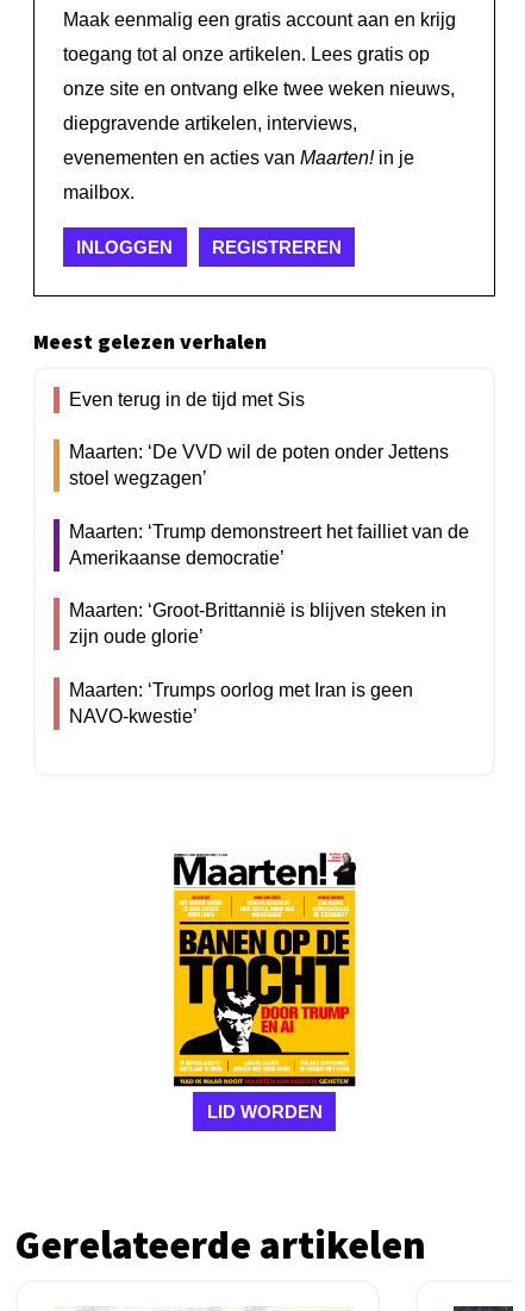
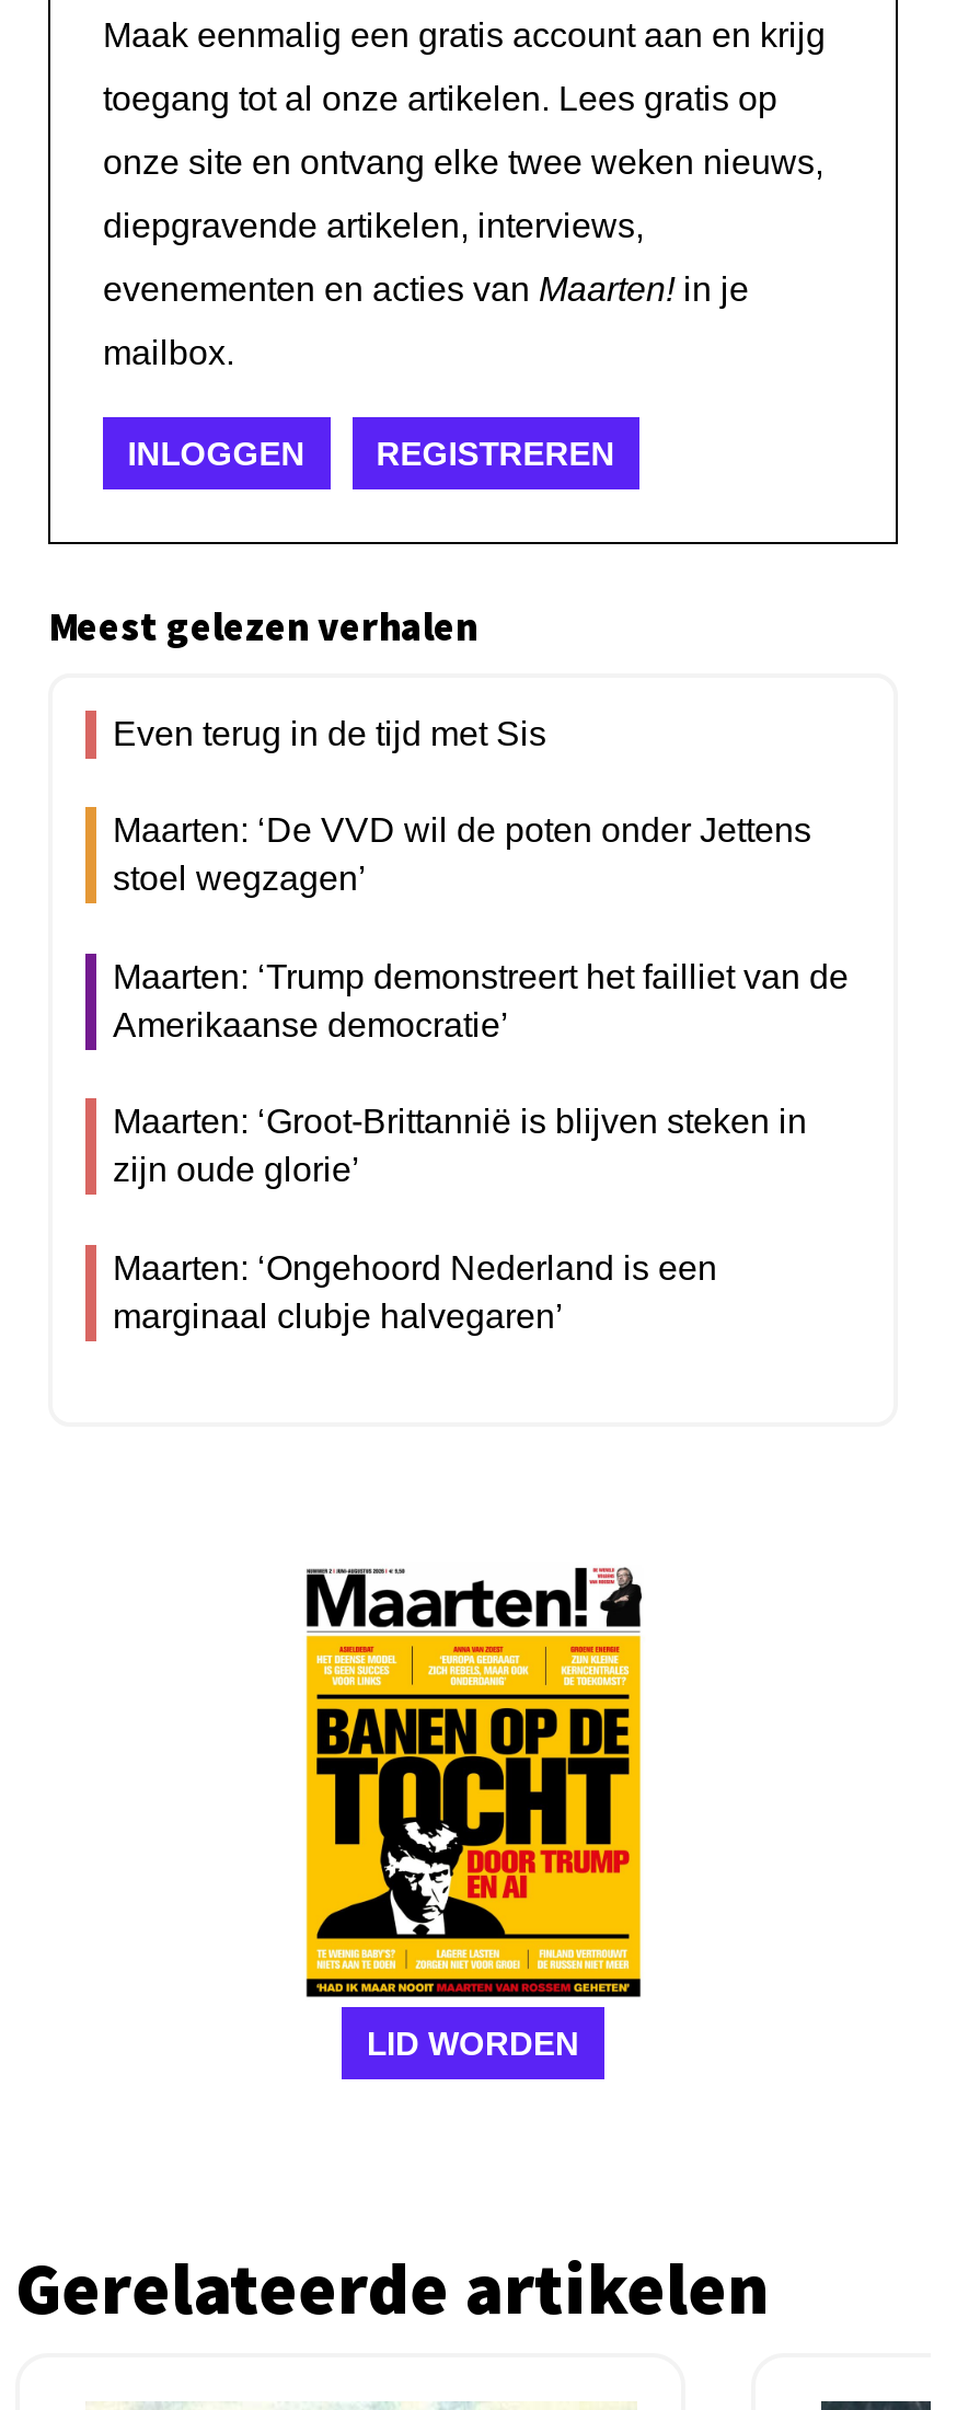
- Maarten: ‘Trumps oorlog met Iran is geen
- NAVO-kwestie’
+ Maarten: ‘Ongehoord Nederland is een
+ marginaal clubje halvegaren’
